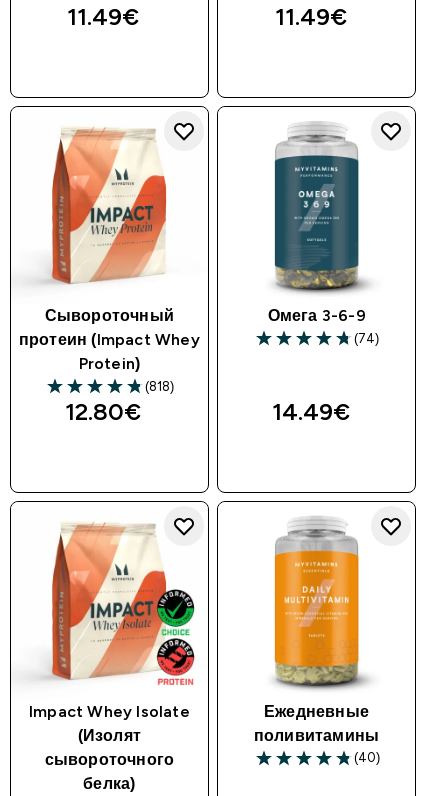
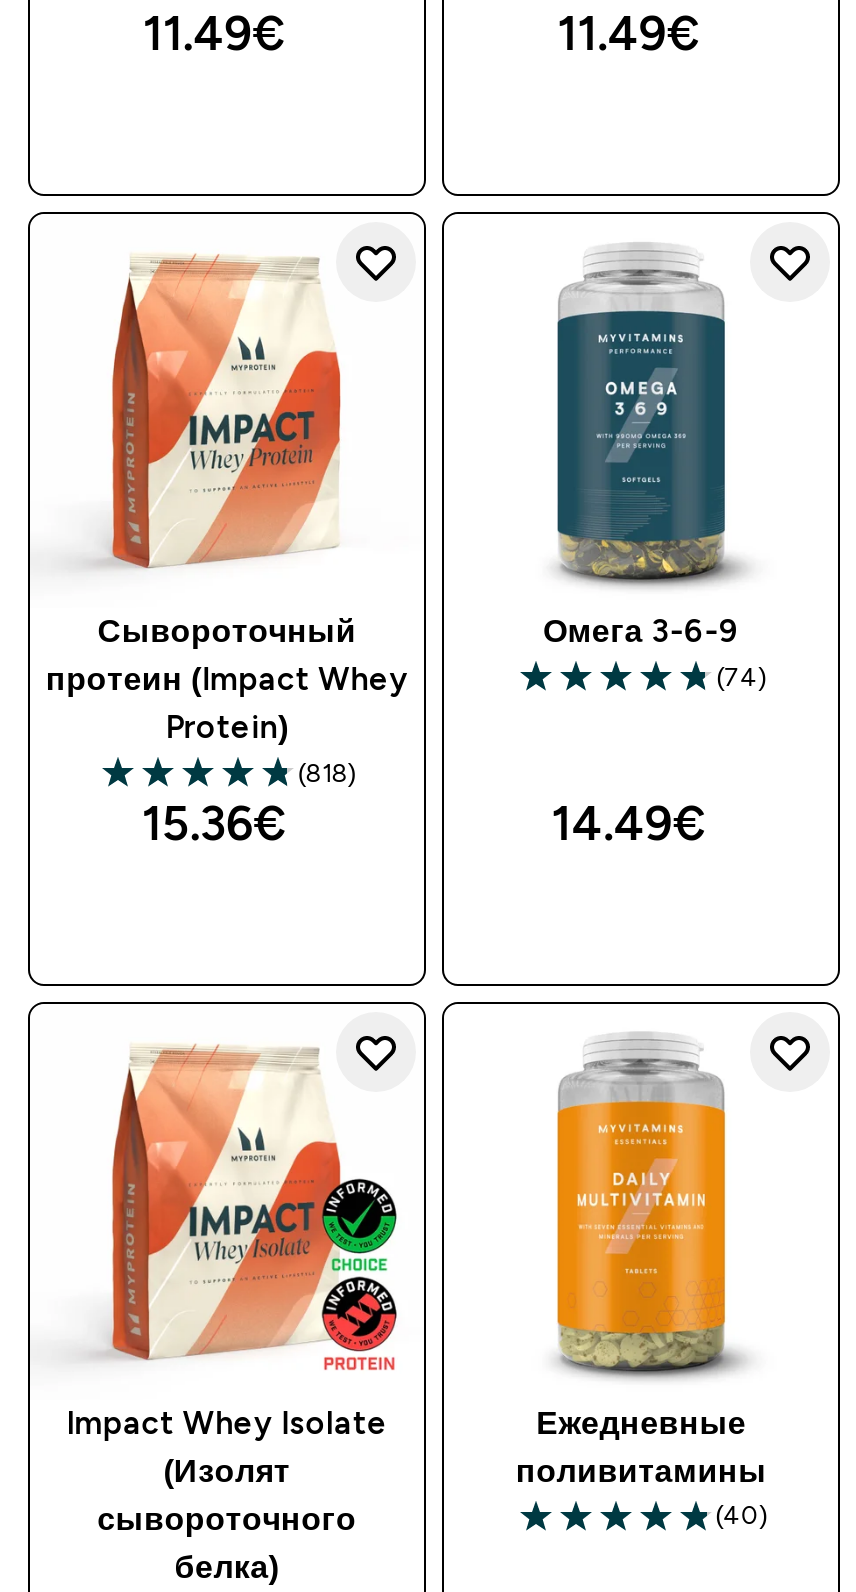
- 12.80€
+ 15.36€
